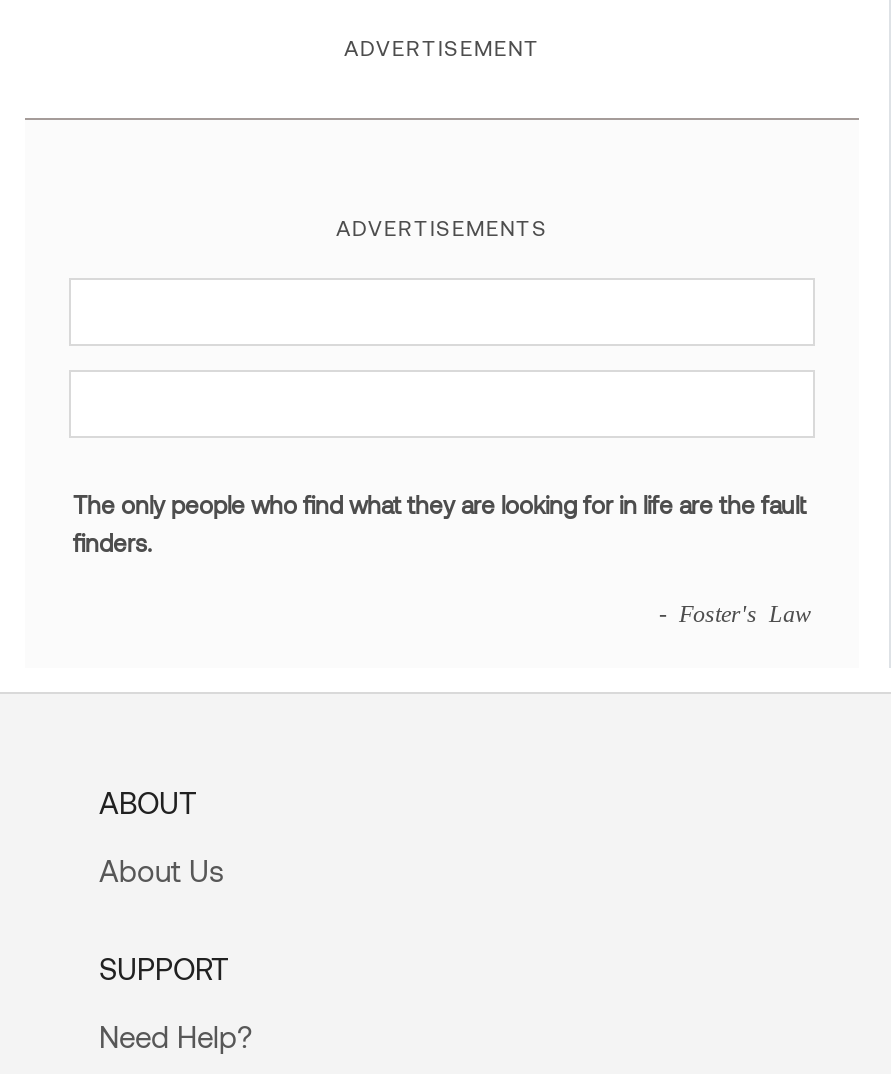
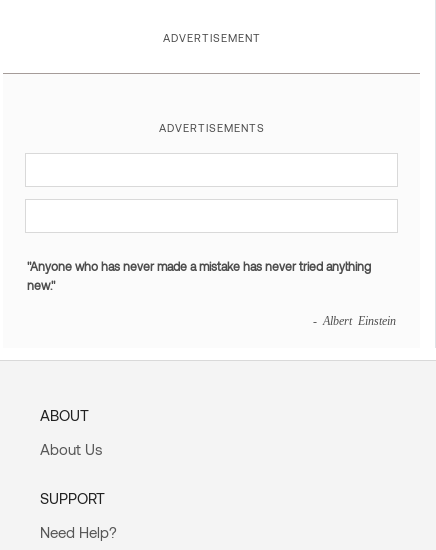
- The only people who find what they are looking for in life are the fault
- finders.
+ "Anyone who has never made a mistake has never tried anything
+ new."

- - Foster's Law
+ - Albert Einstein
